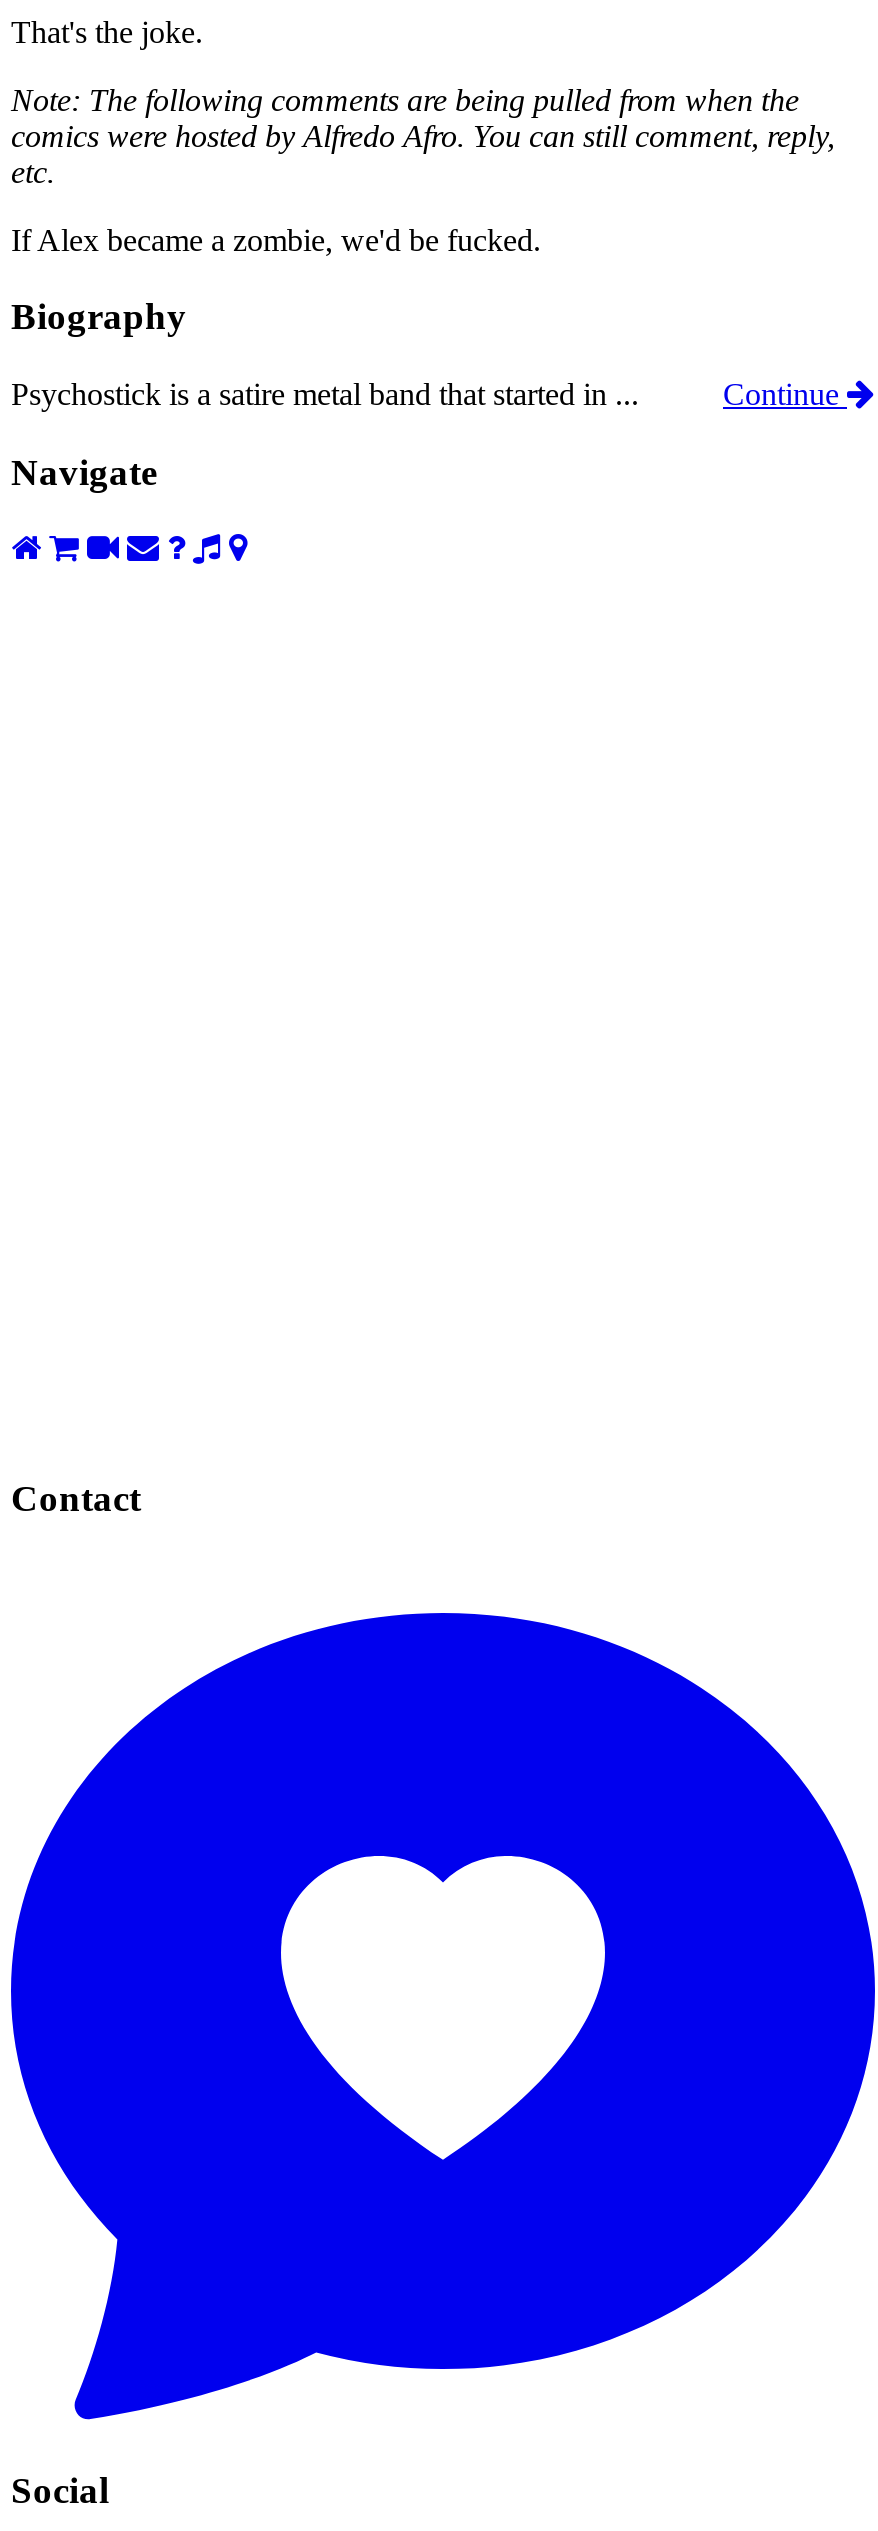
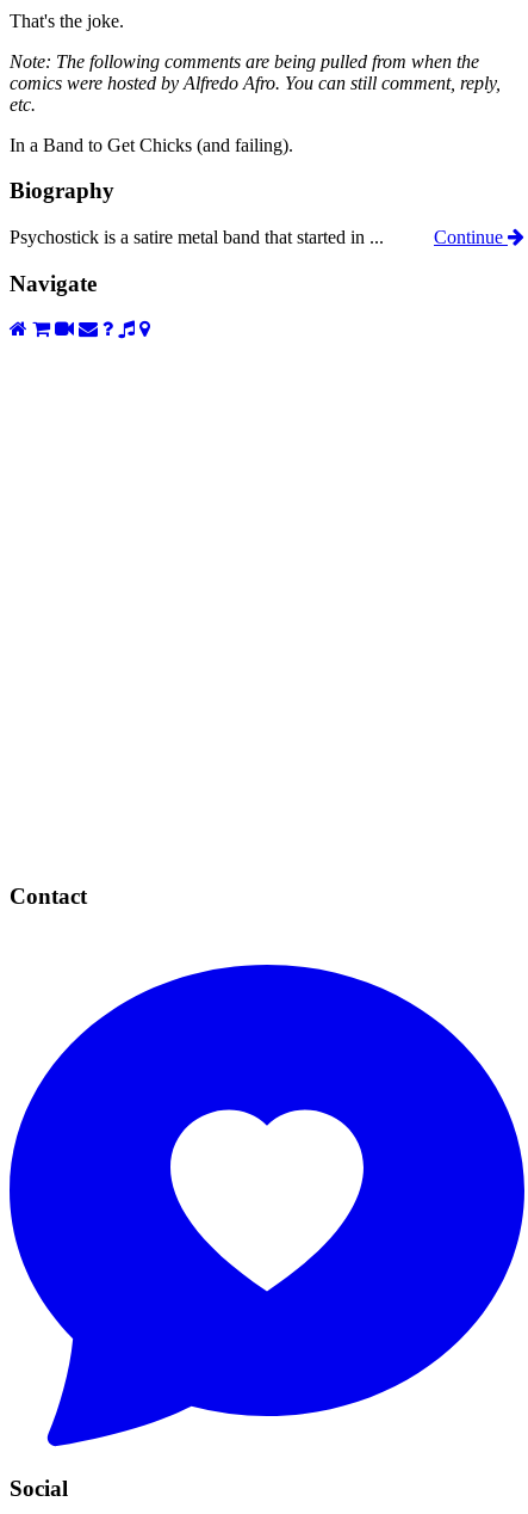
- If Alex became a zombie, we'd be fucked.
+ In a Band to Get Chicks (and failing).
